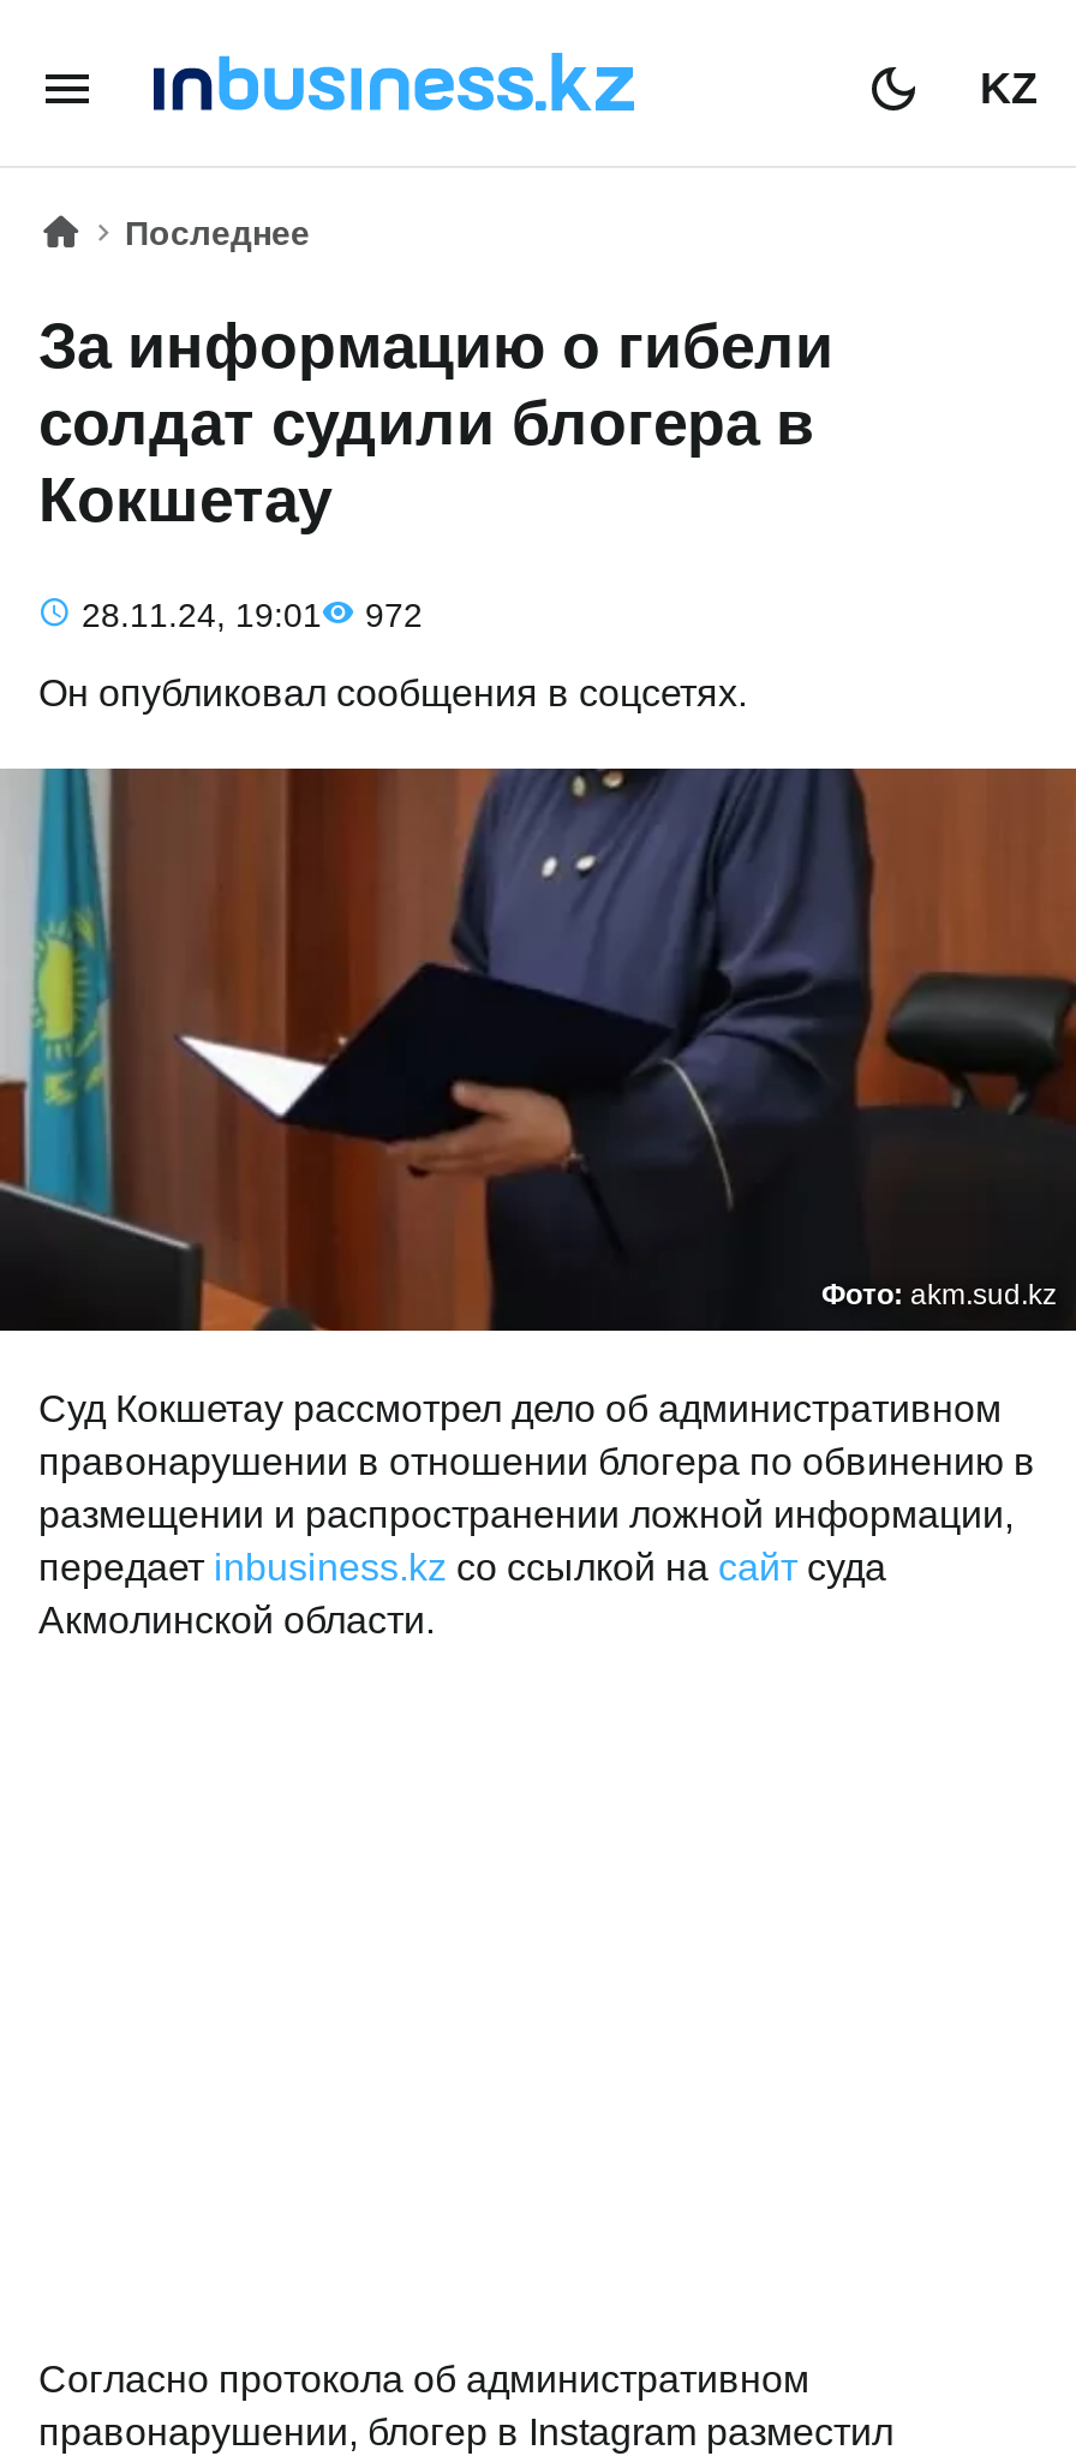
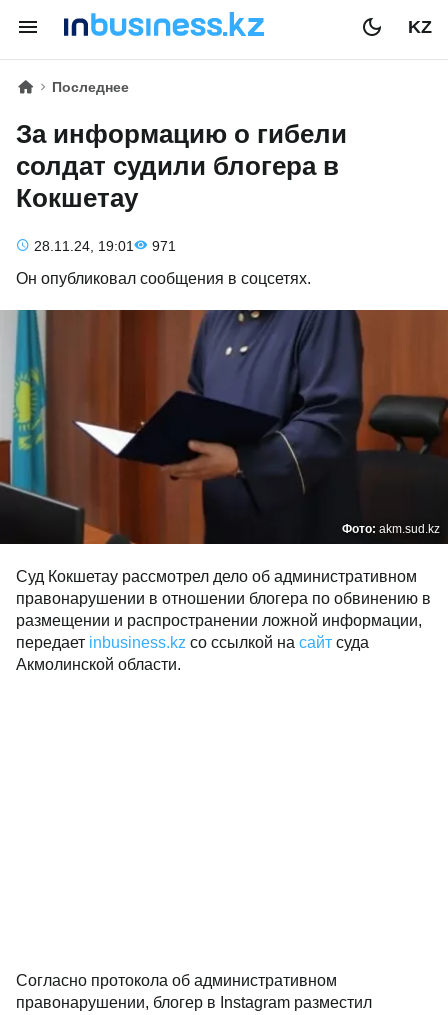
- 28.11.24, 19:01 972
+ 28.11.24, 19:01 971
